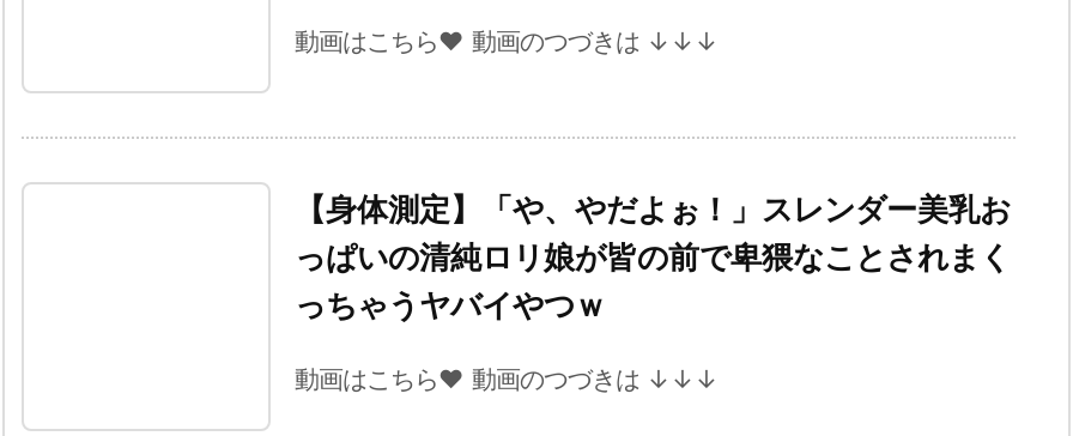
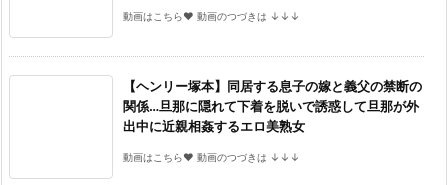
- 【身体測定】「や、やだよぉ！」スレンダー美乳お
- っぱいの清純ロリ娘が皆の前で卑猥なことされまく
- っちゃうヤバイやつｗ
+ 【ヘンリー塚本】同居する息子の嫁と義父の禁断の
+ 関係…旦那に隠れて下着を脱いで誘惑して旦那が外
+ 出中に近親相姦するエロ美熟女
